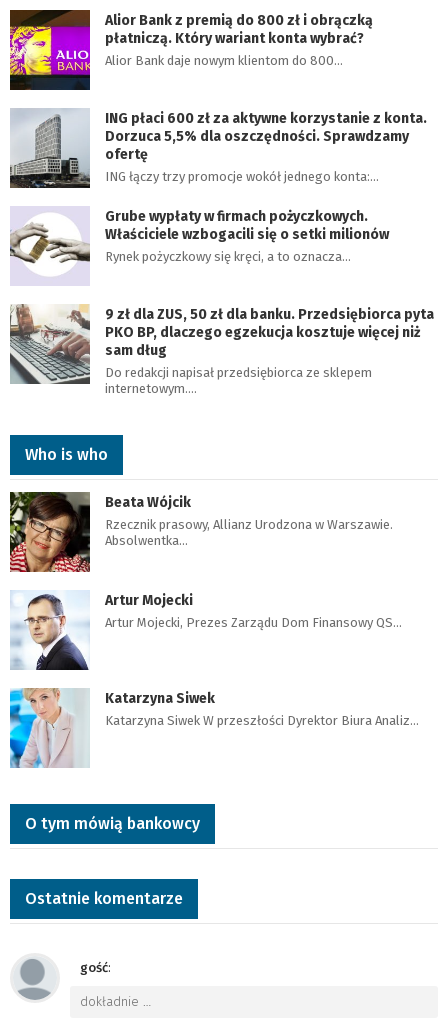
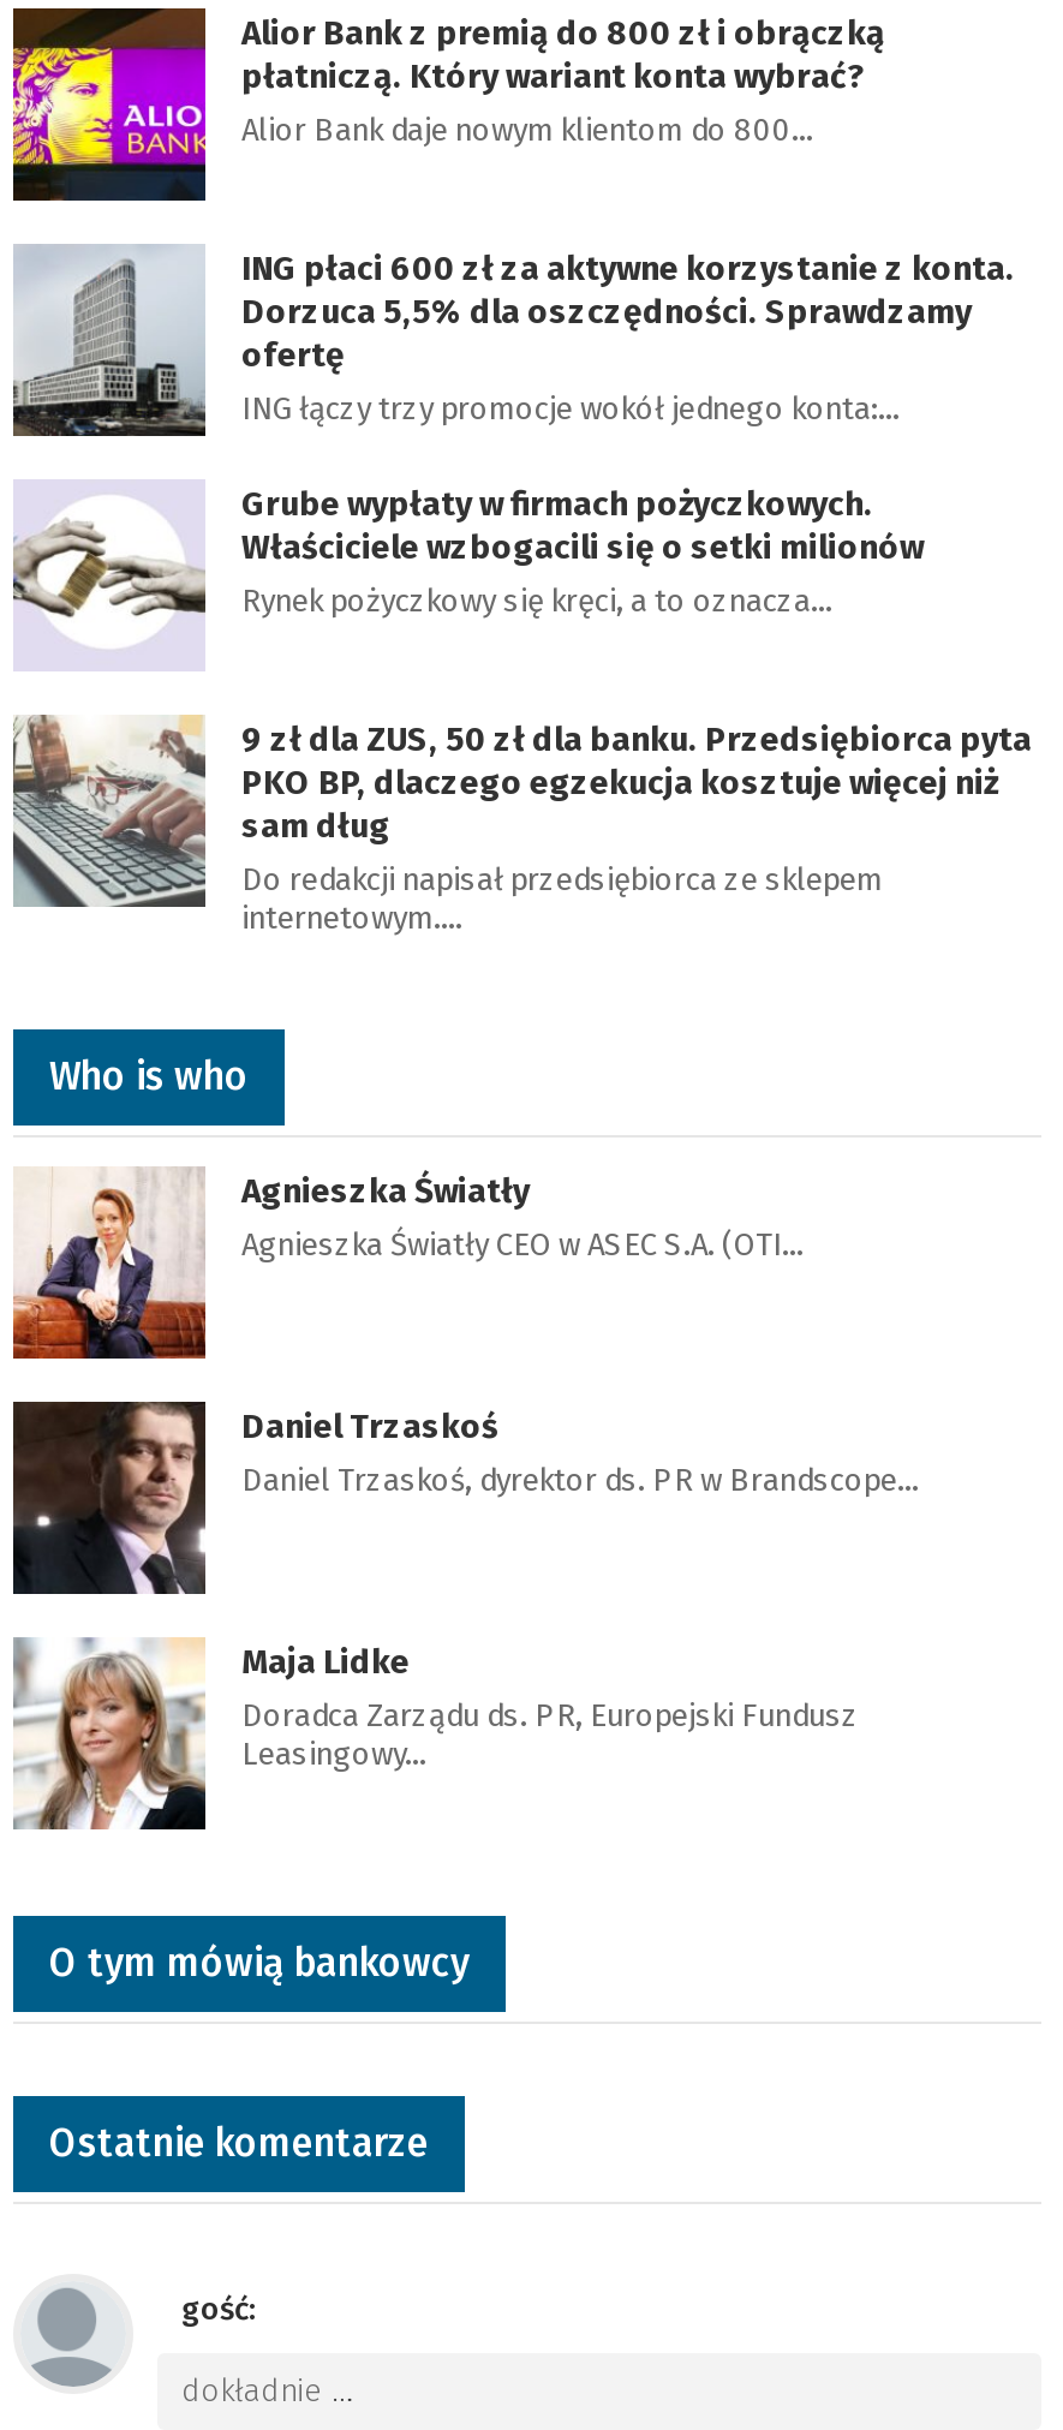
- [image]
- Beata Wójcik
- Rzecznik prasowy, Allianz Urodzona w Warszawie.
- Absolwentka…
+ [image]
+ Agnieszka Światły
+ Agnieszka Światły CEO w ASEC S.A. (OTI…

- [image]
- Artur Mojecki
- Artur Mojecki, Prezes Zarządu Dom Finansowy QS…
+ [image]
+ Daniel Trzaskoś
+ Daniel Trzaskoś, dyrektor ds. PR w Brandscope…

- [image]
- Katarzyna Siwek
- Katarzyna Siwek W przeszłości Dyrektor Biura Analiz…
+ [image]
+ Maja Lidke
+ Doradca Zarządu ds. PR, Europejski Fundusz
+ Leasingowy…
